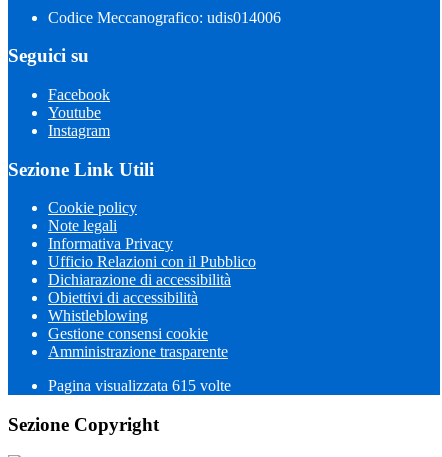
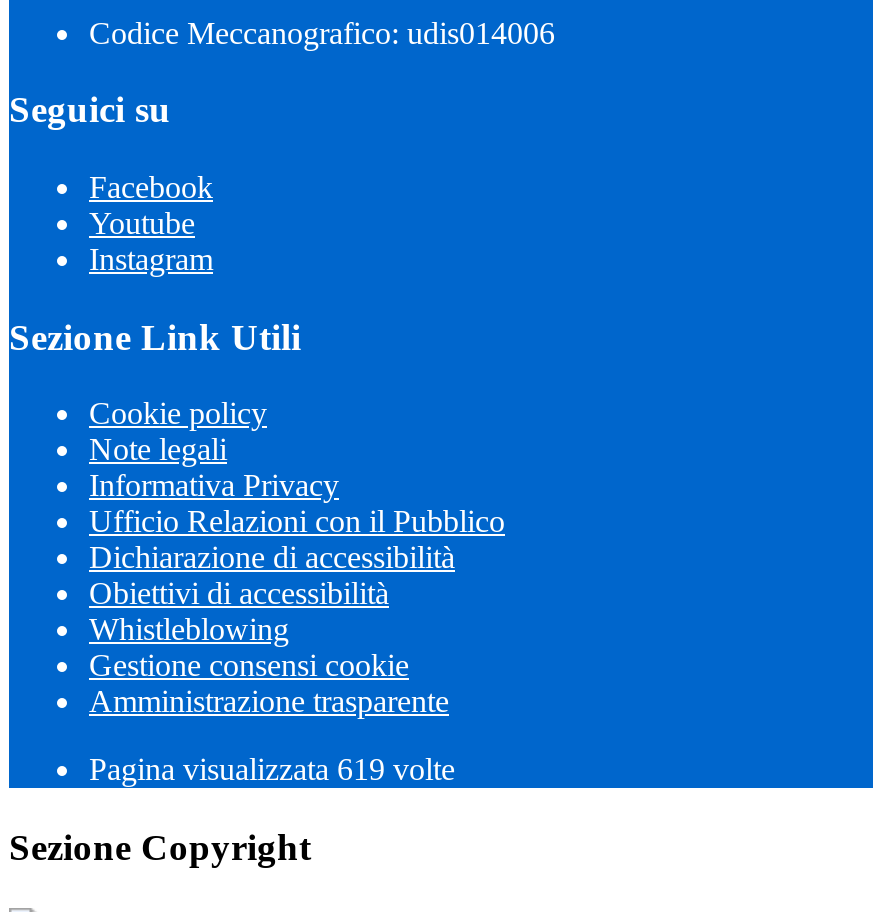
- Pagina visualizzata 615 volte
+ Pagina visualizzata 619 volte
